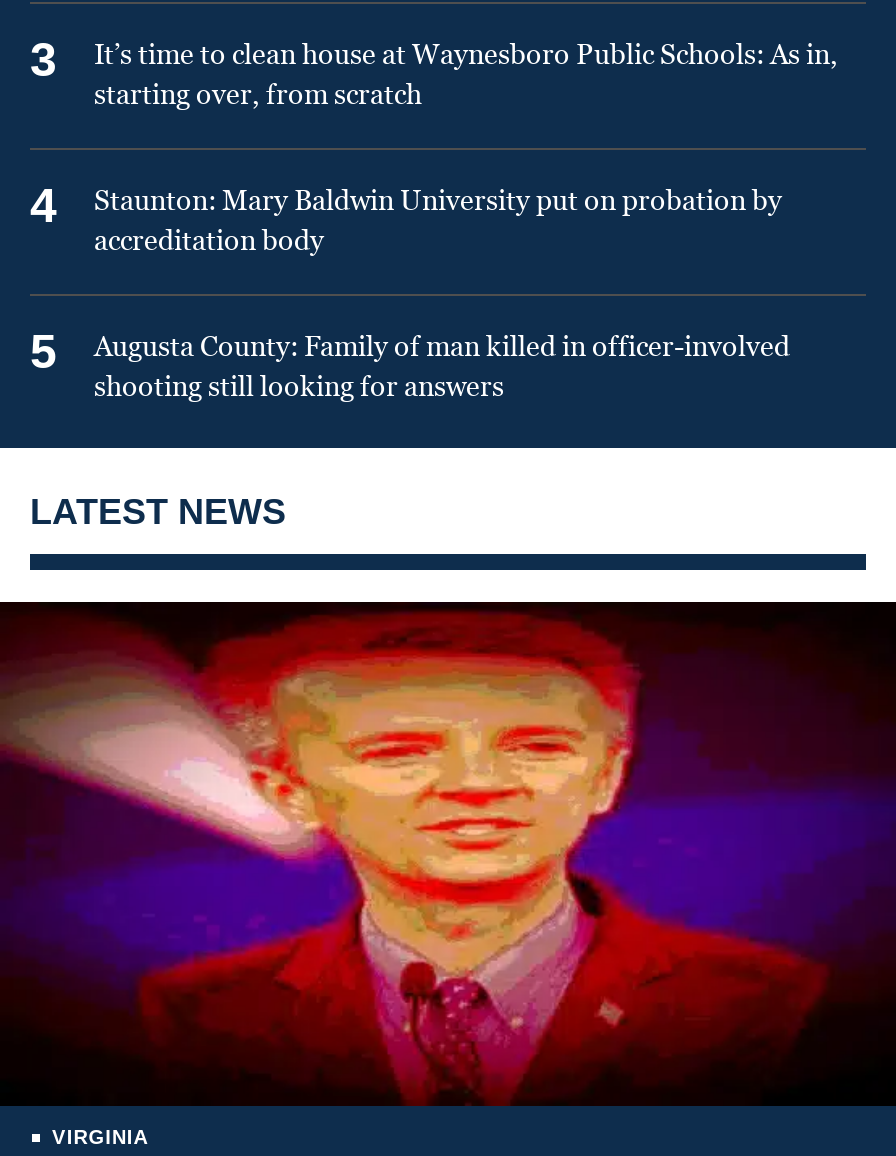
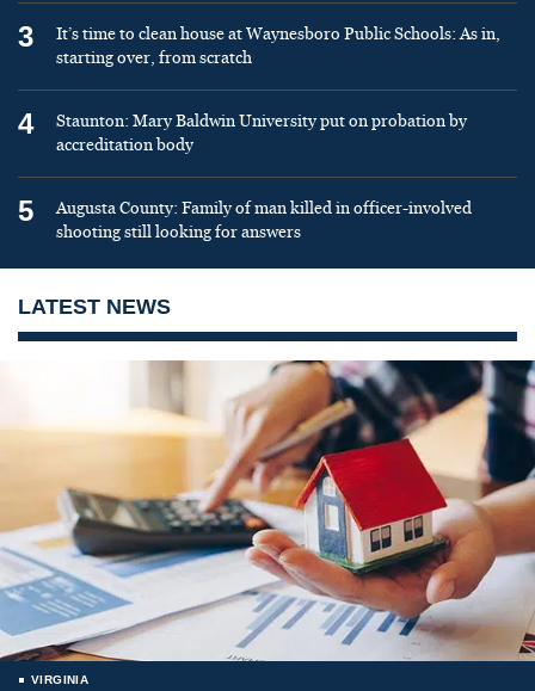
- [image]
+ [image]
